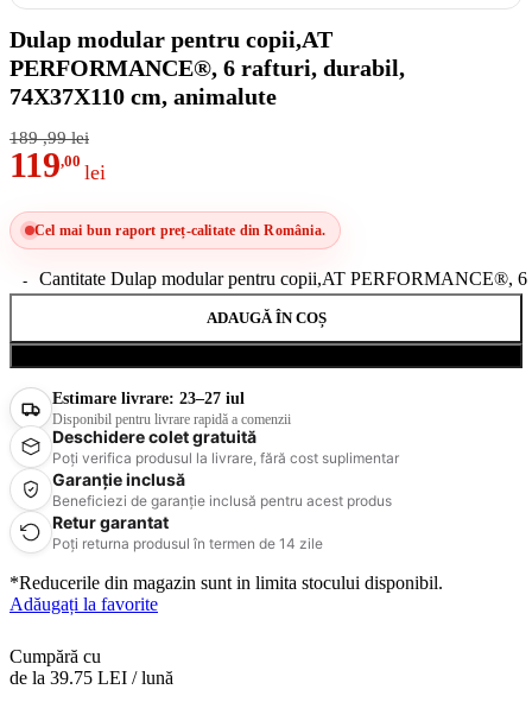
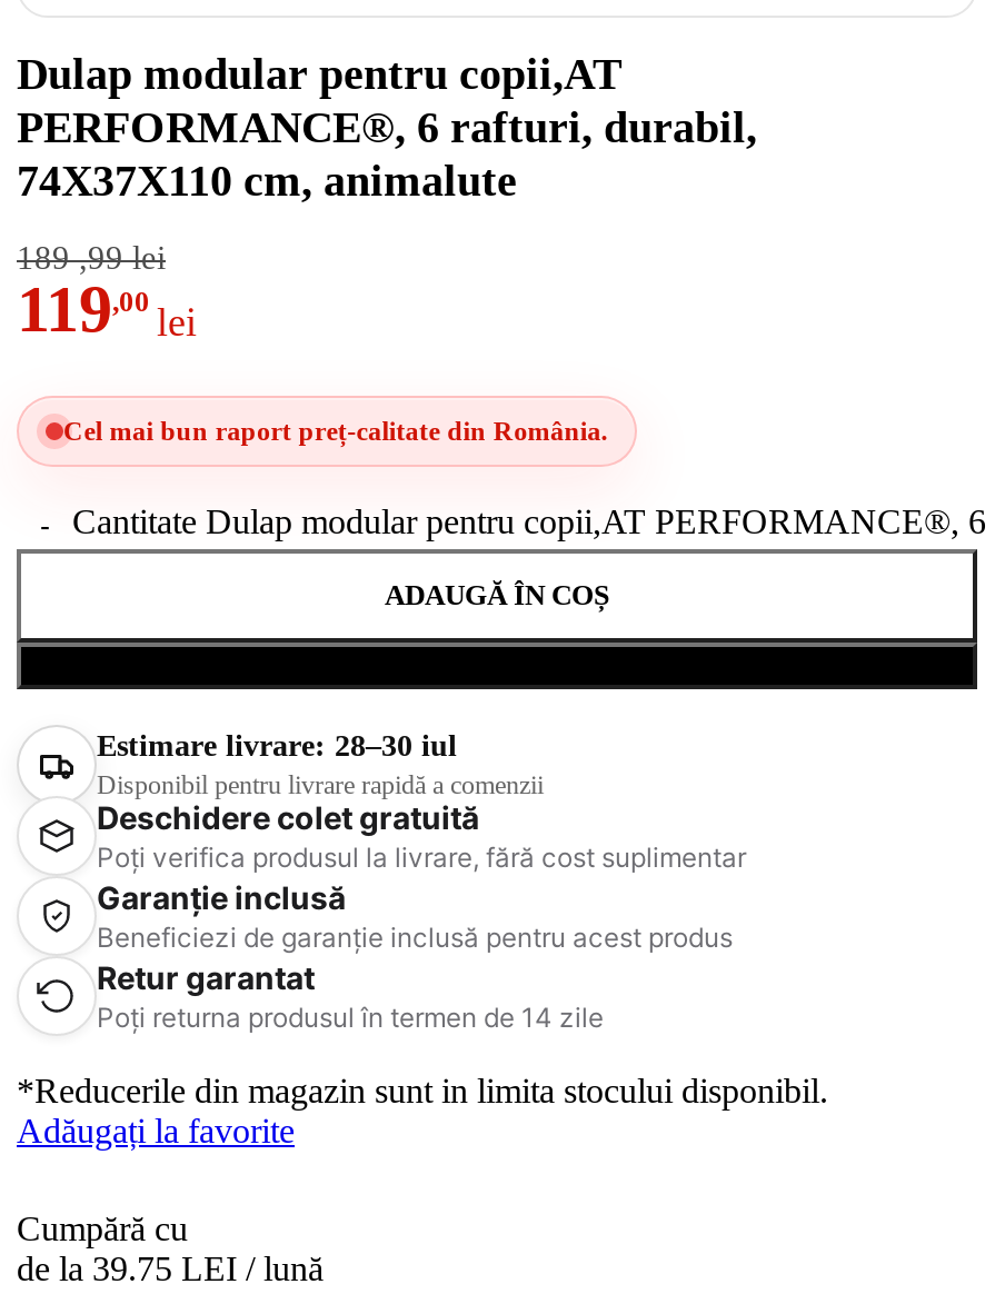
- Estimare livrare: 23–27 iul
+ Estimare livrare: 28–30 iul
